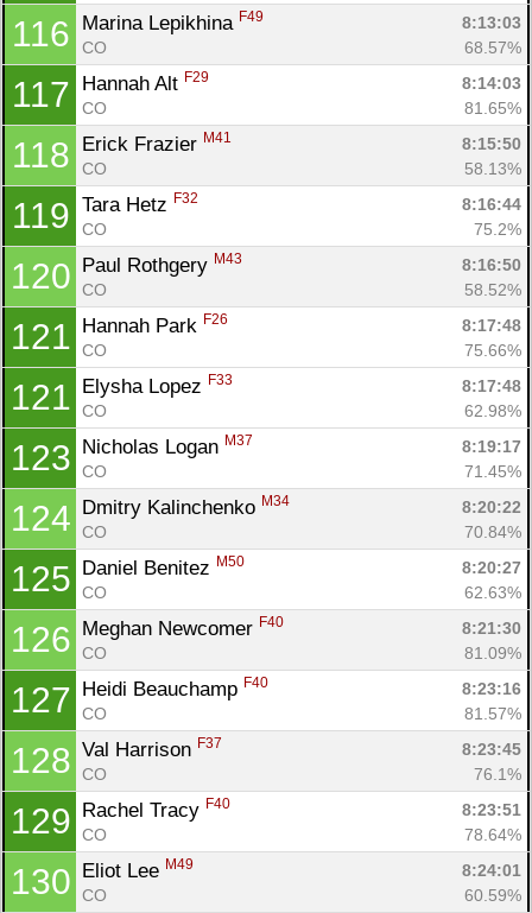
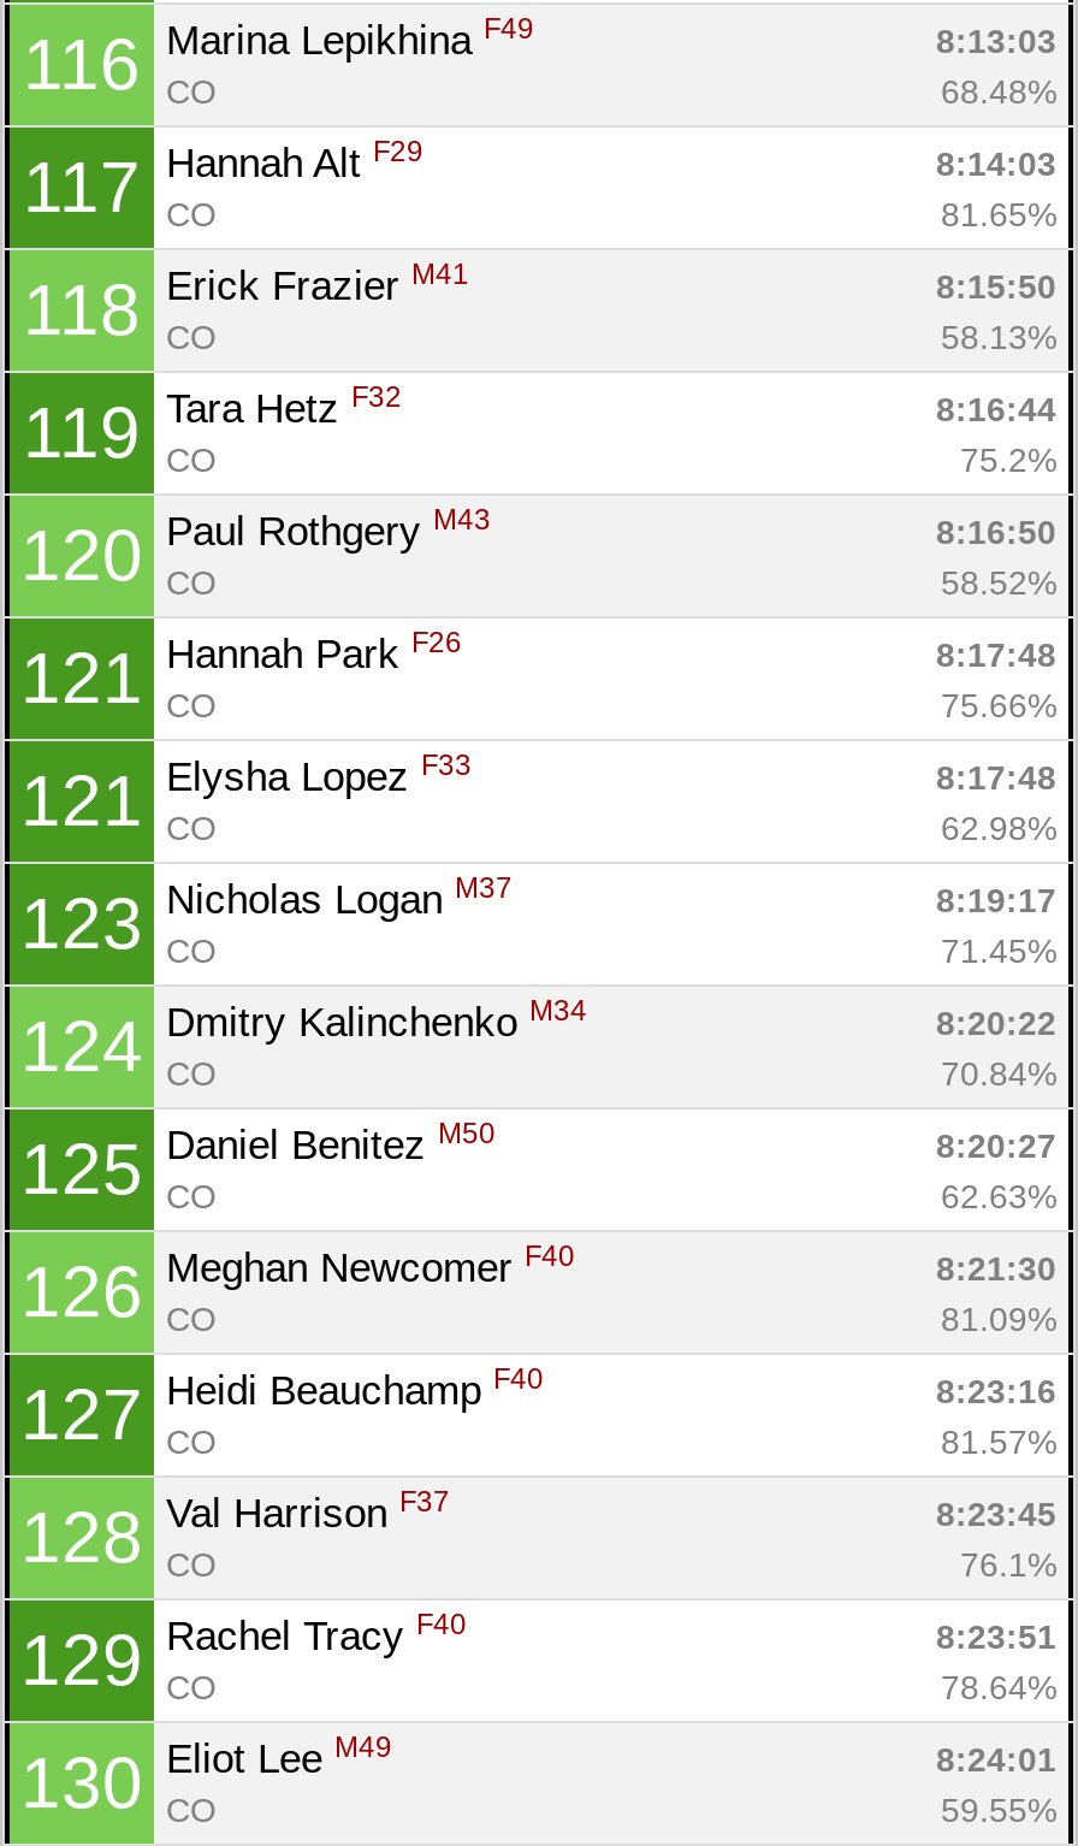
- 68.57%
+ 68.48%

- 60.59%
+ 59.55%
